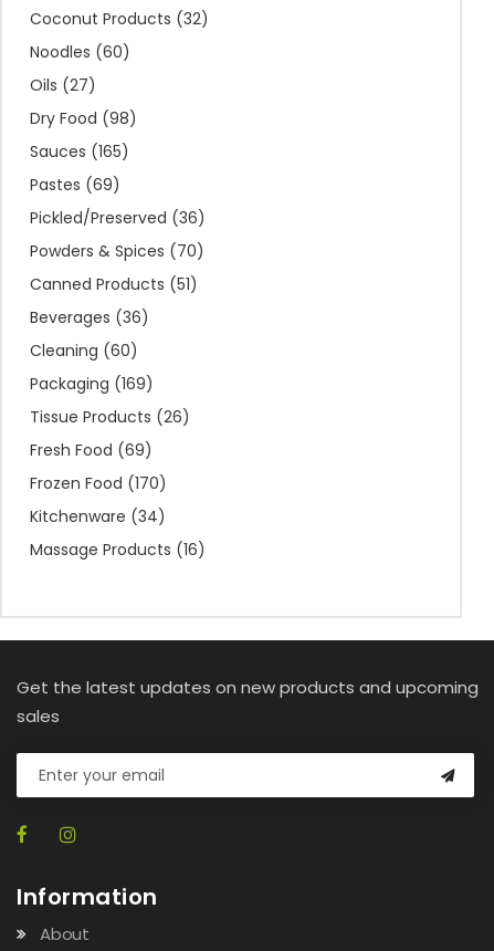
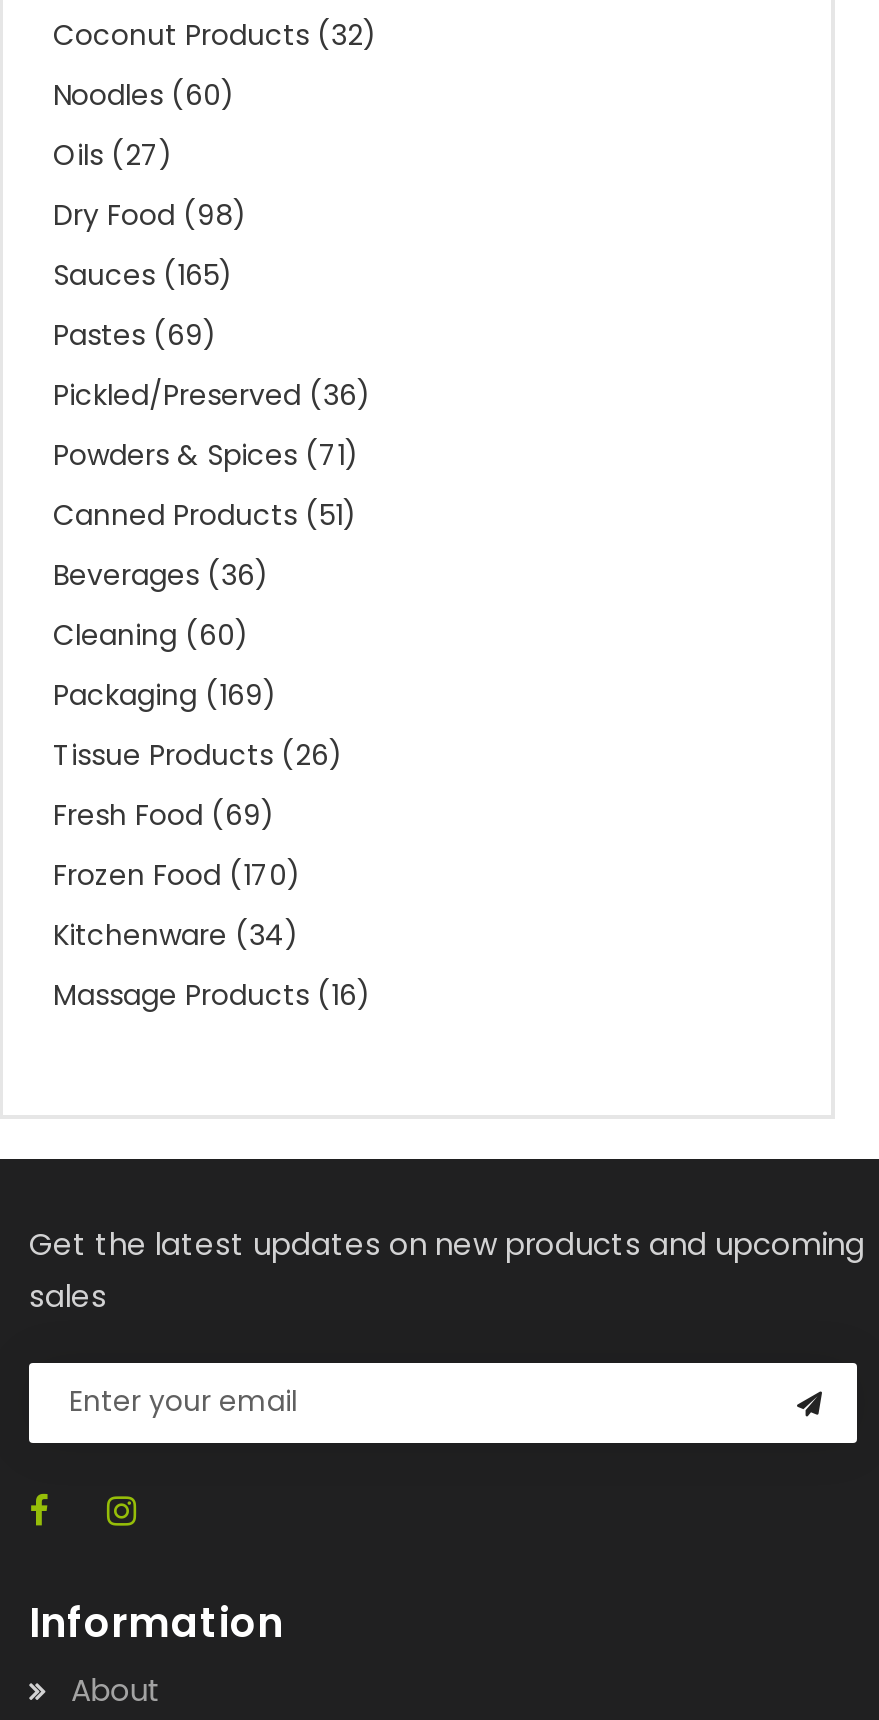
- Powders & Spices (70)
+ Powders & Spices (71)
